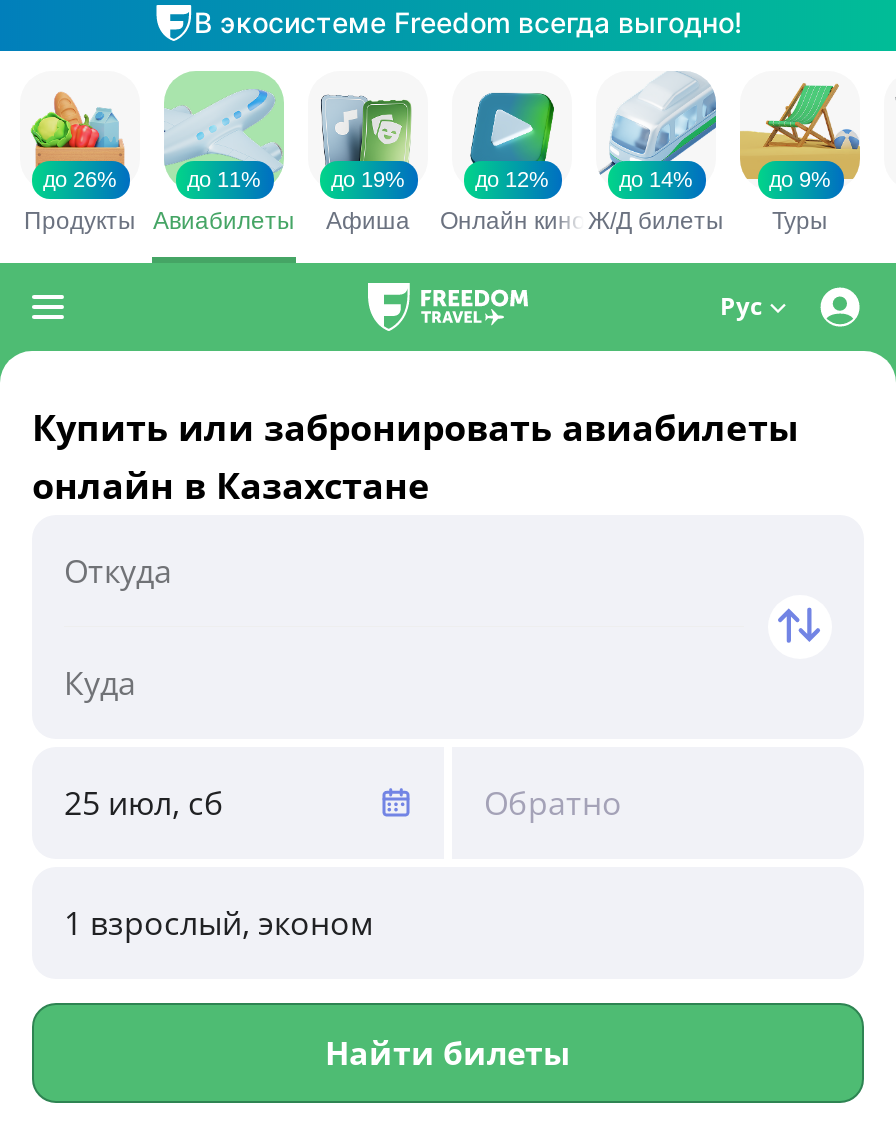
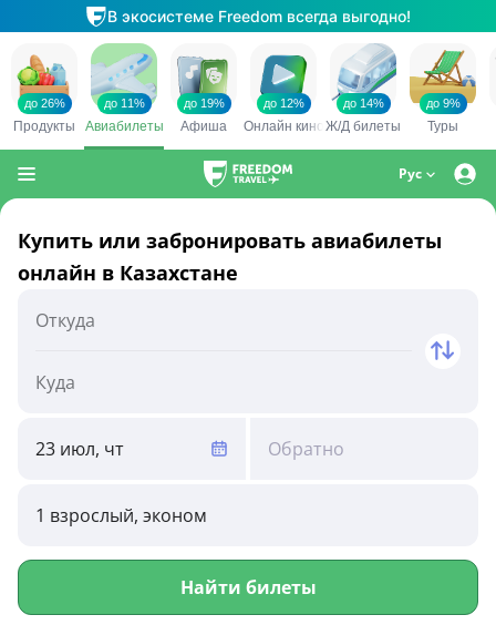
- 25 июл, сб
+ 23 июл, чт
